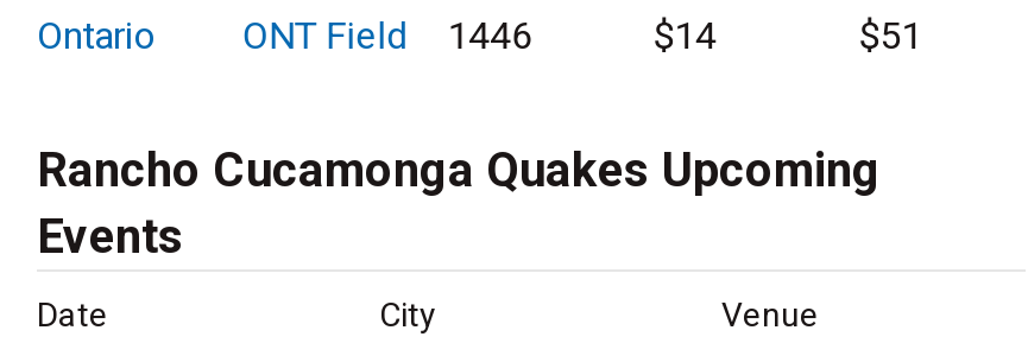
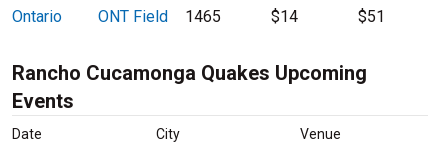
- Ontario ONT Field 1446
+ Ontario ONT Field 1465
